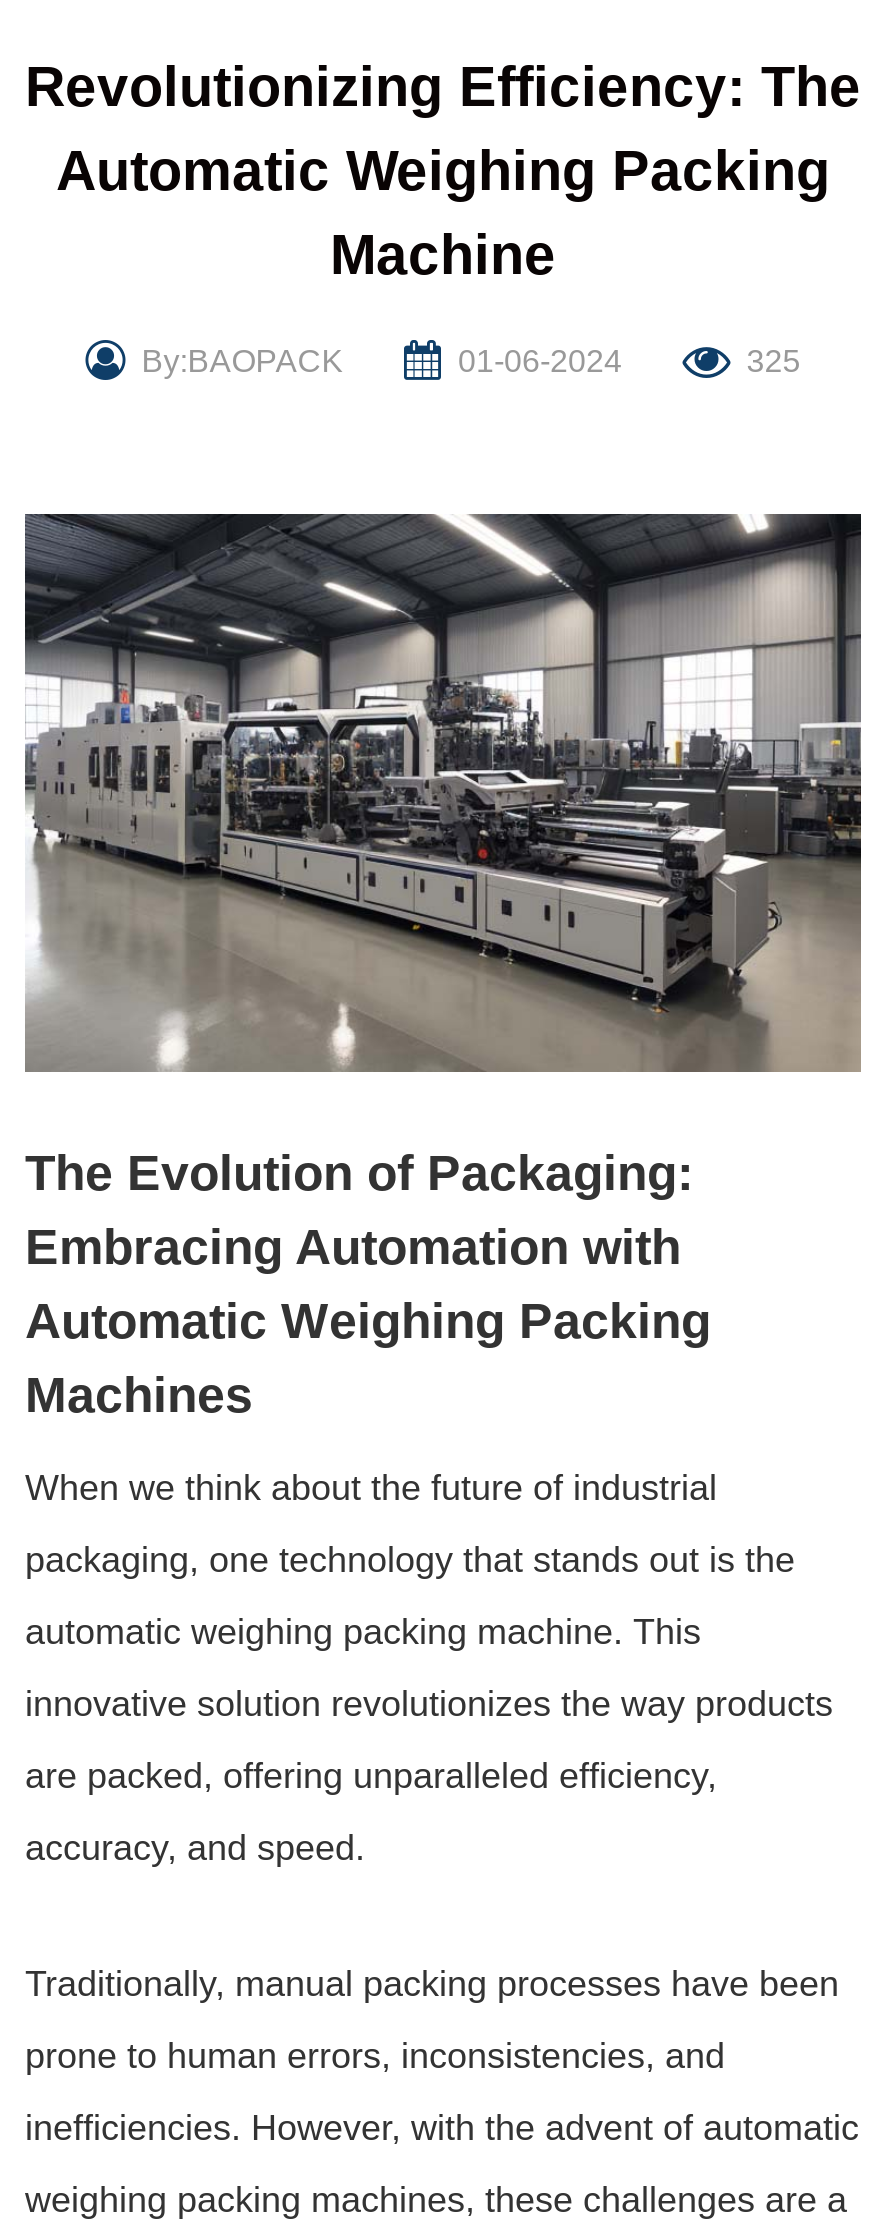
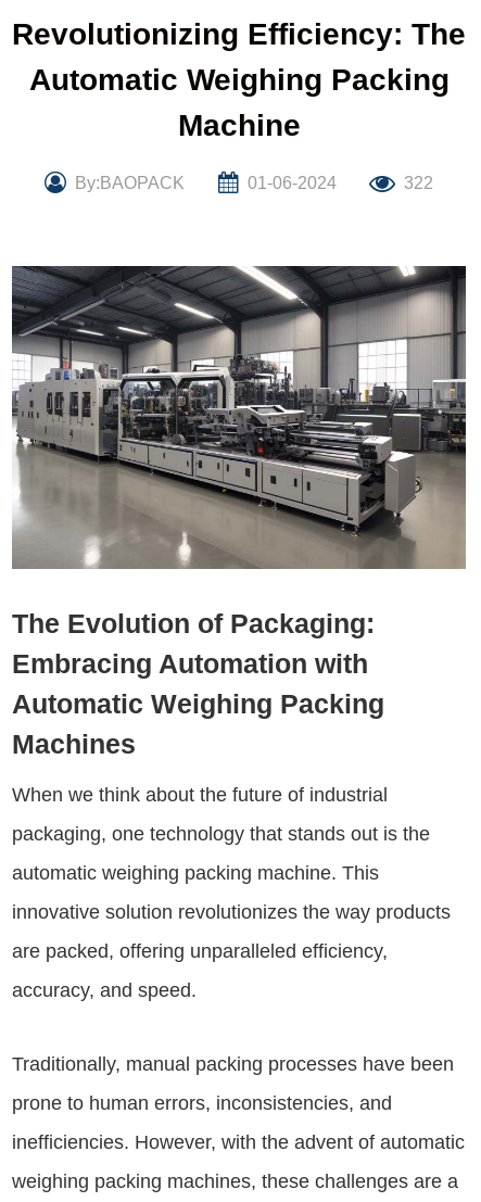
- 325
+ 322
